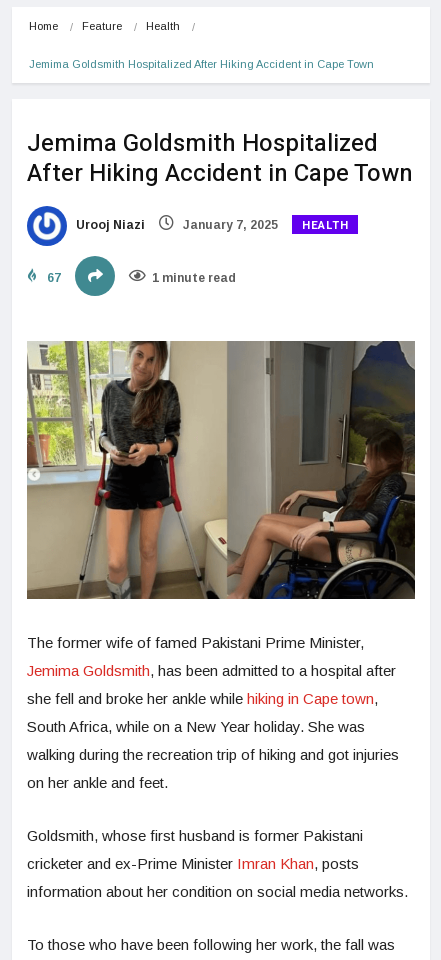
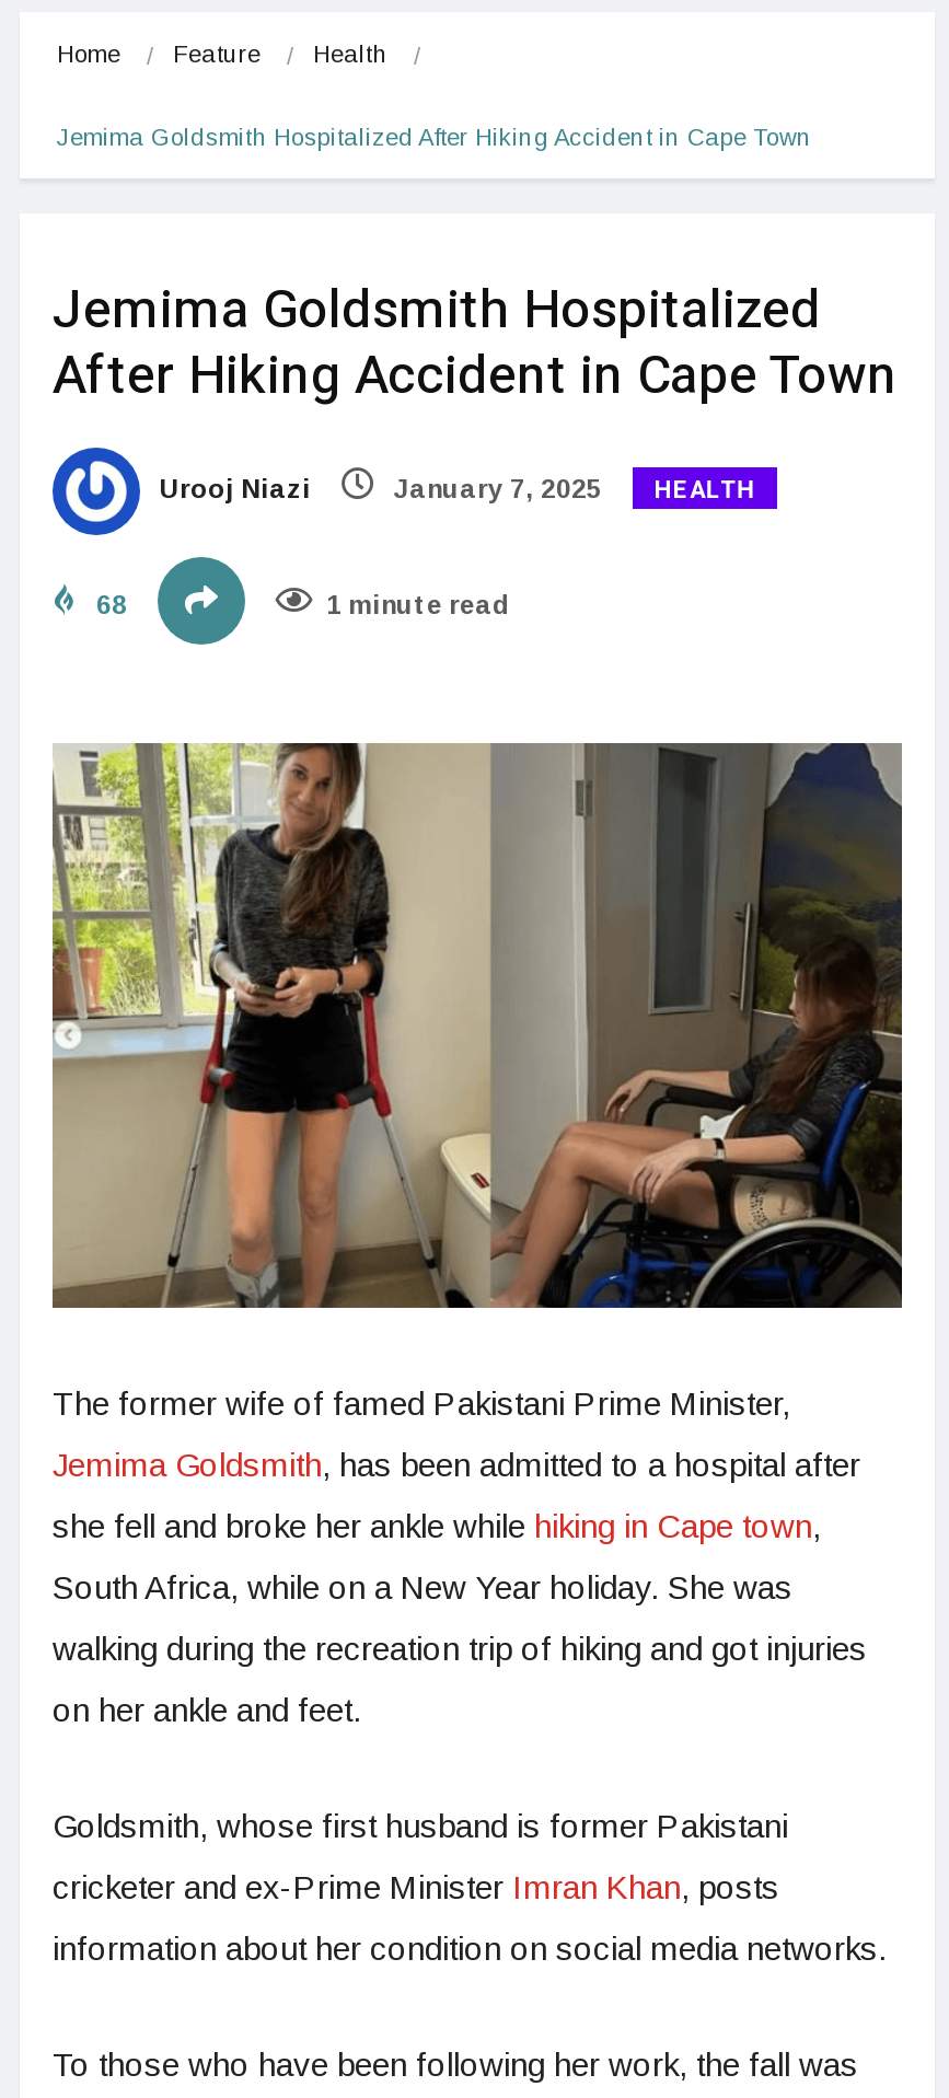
- 67
+ 68
